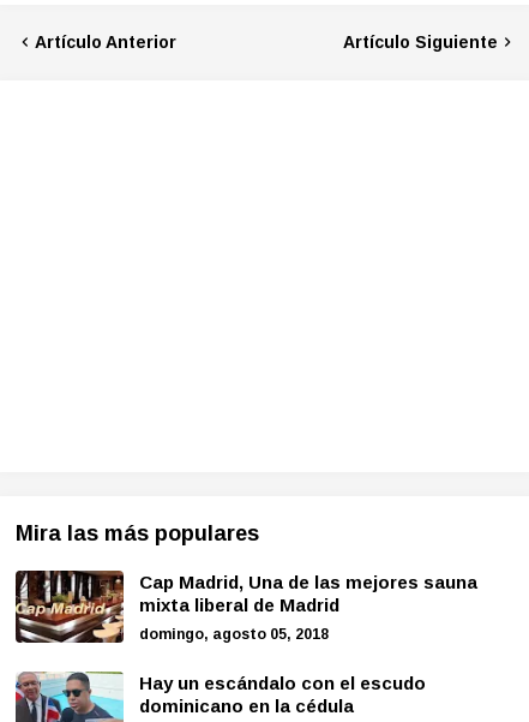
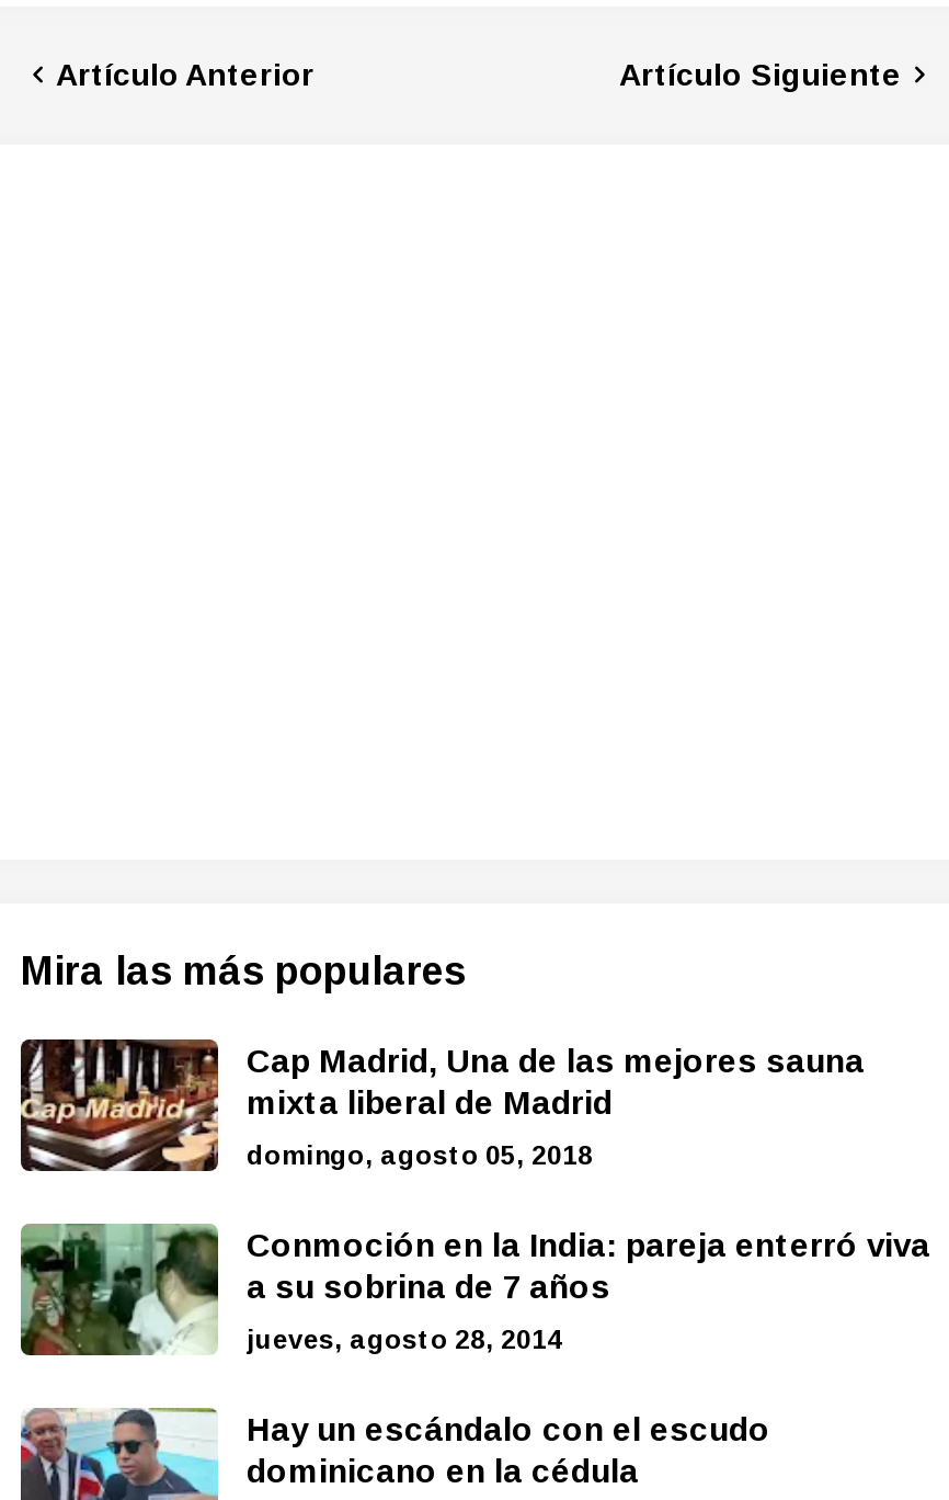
+ [image]
+ Conmoción en la India: pareja enterró viva
+ a su sobrina de 7 años
+ jueves, agosto 28, 2014
